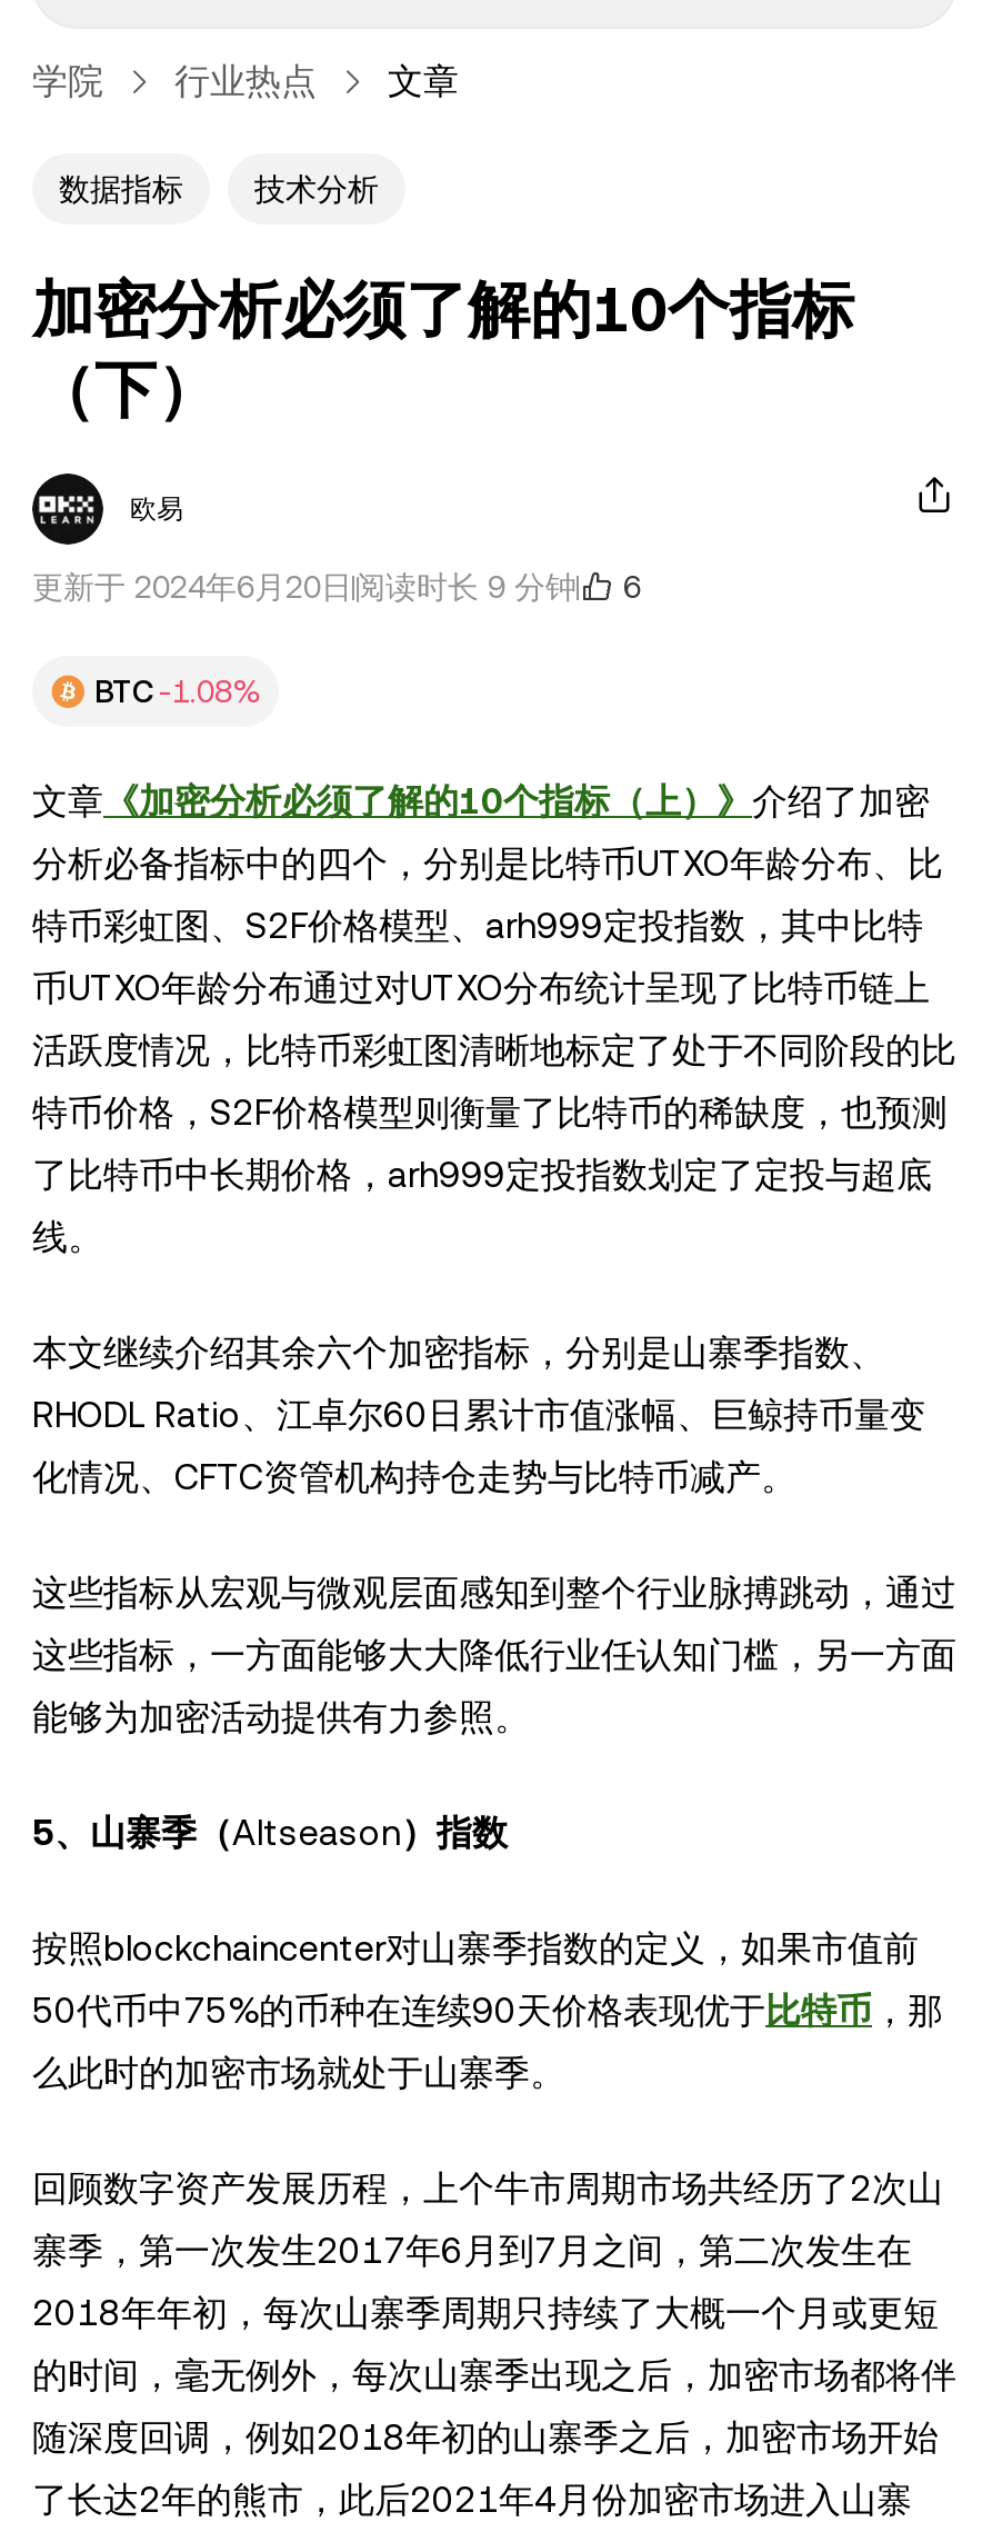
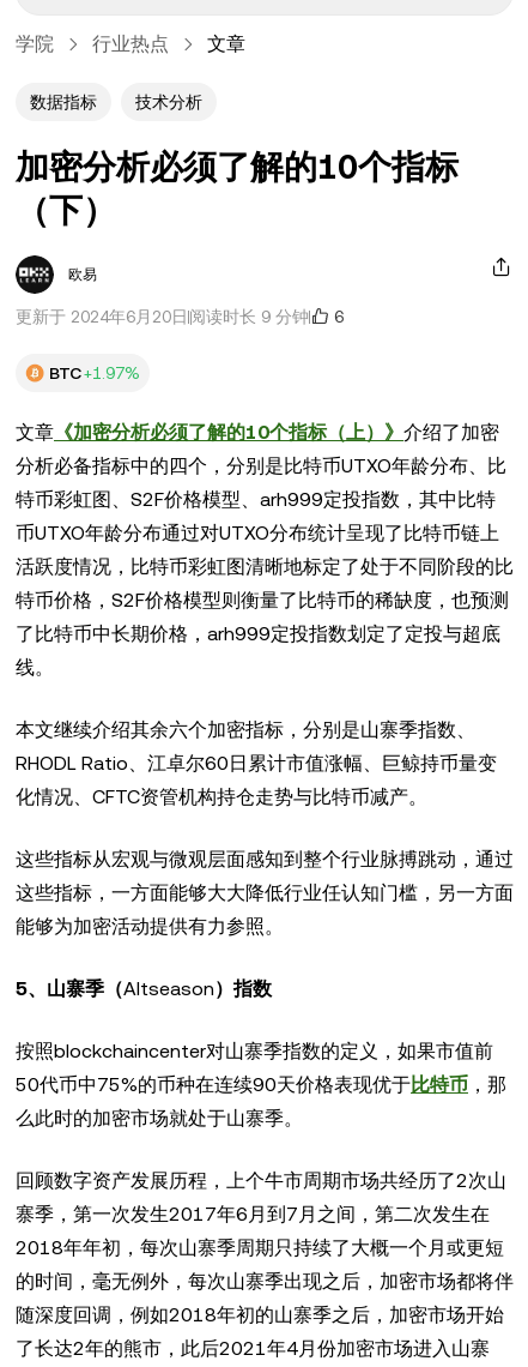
- BTC -1.08%
+ BTC +1.97%
